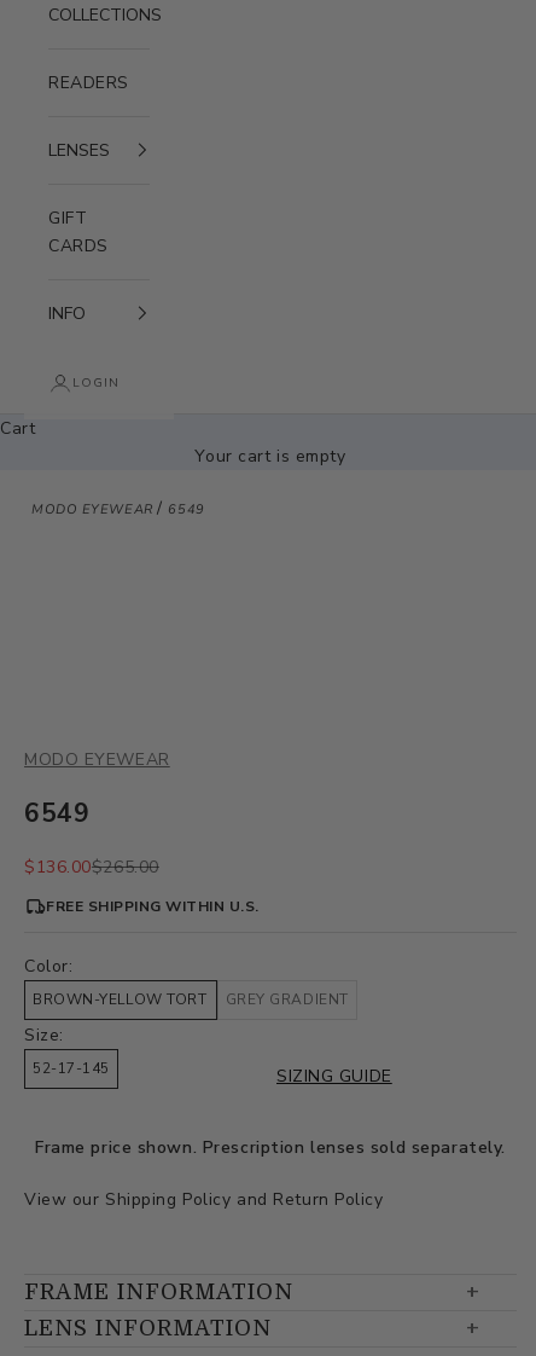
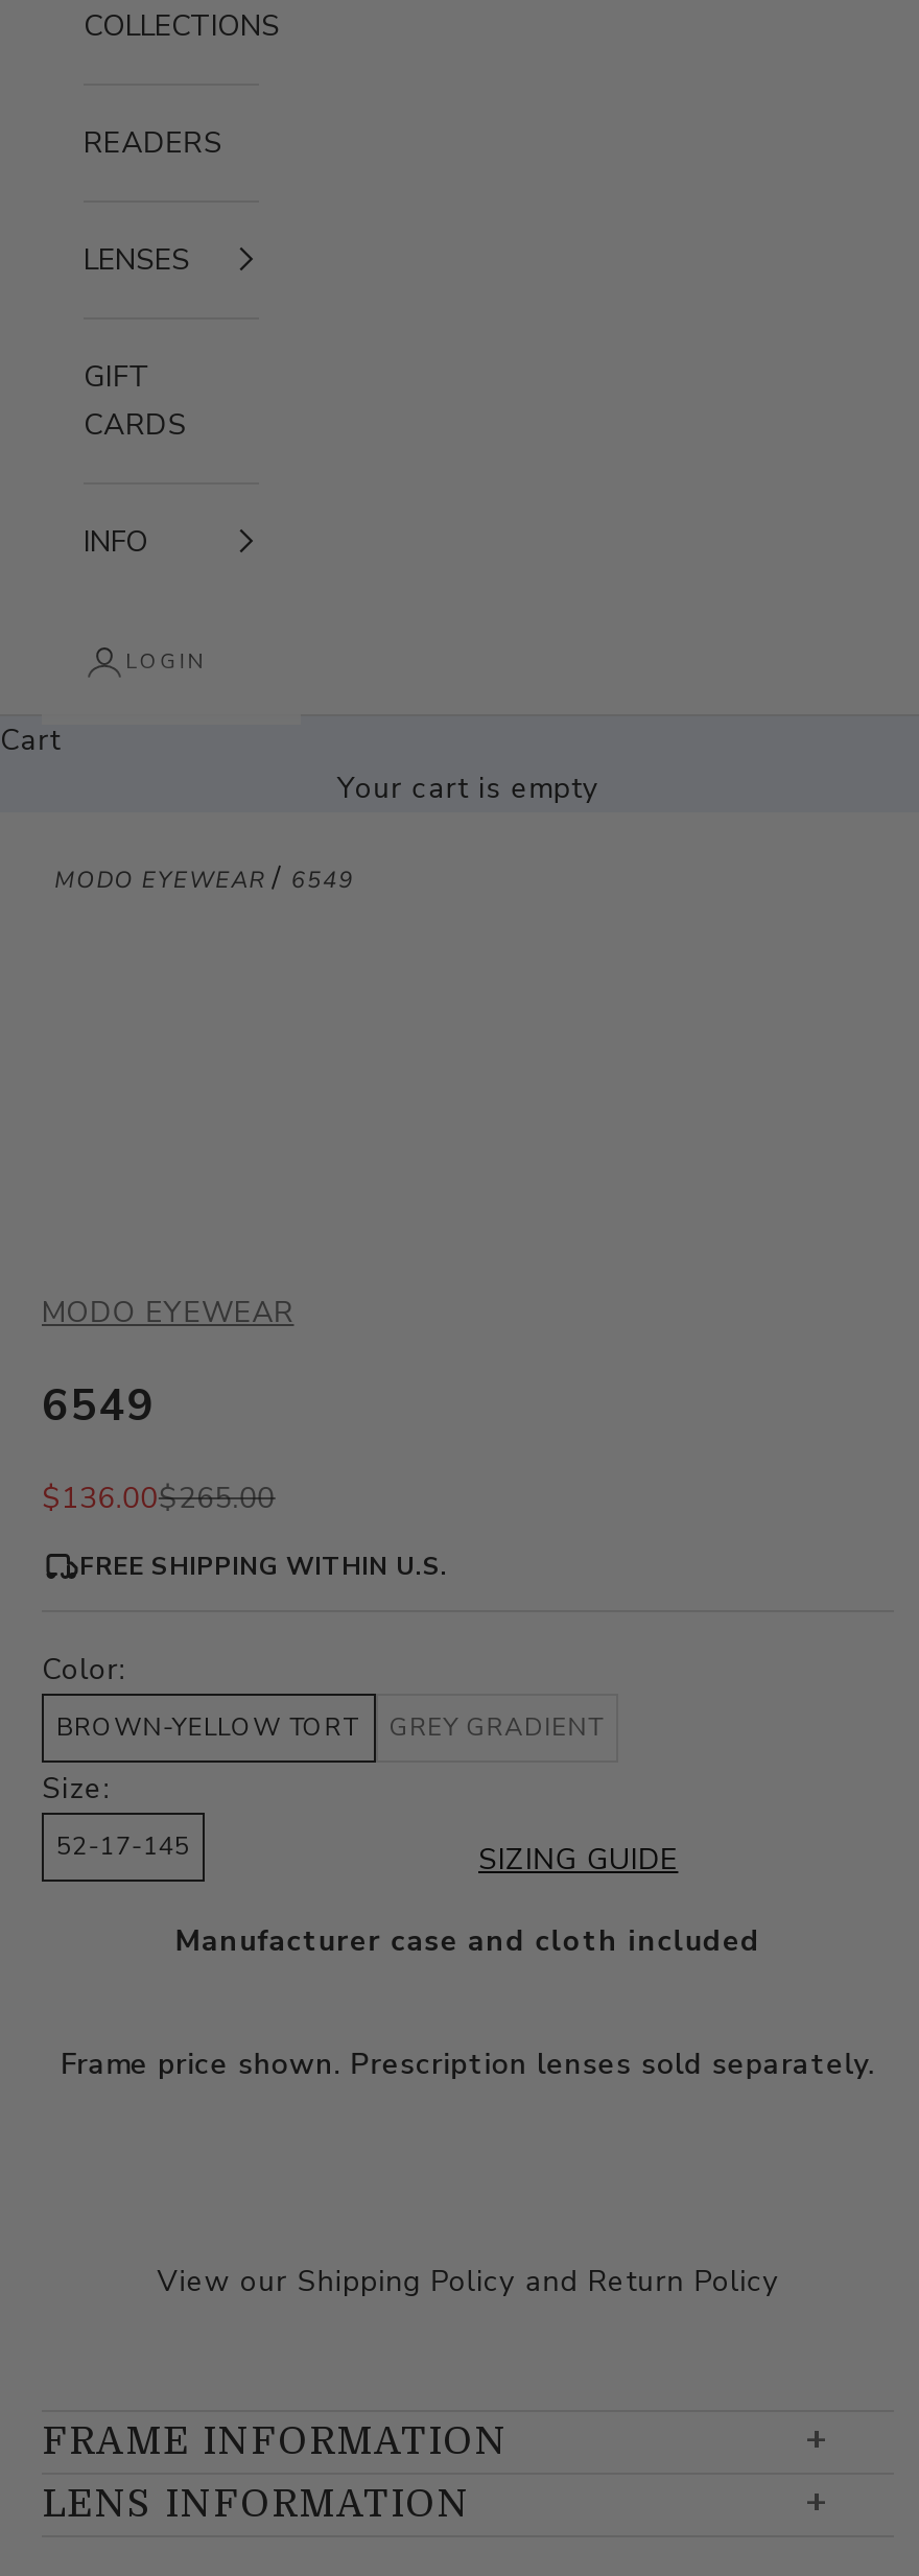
+ Manufacturer case and cloth included
